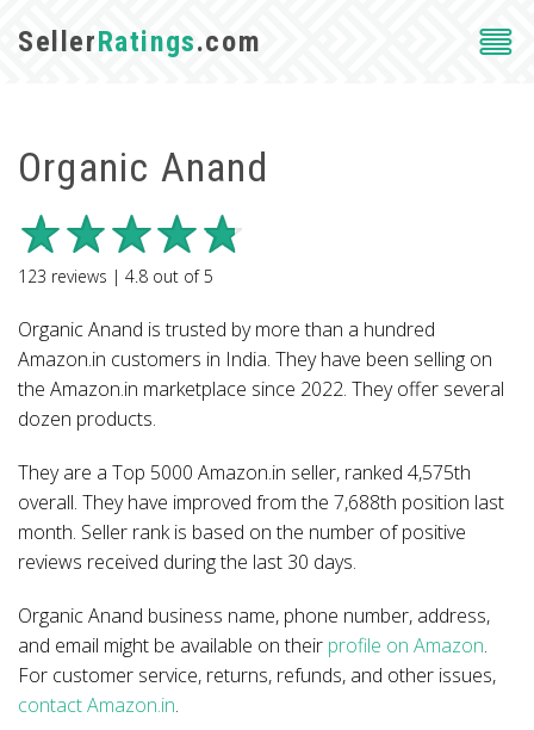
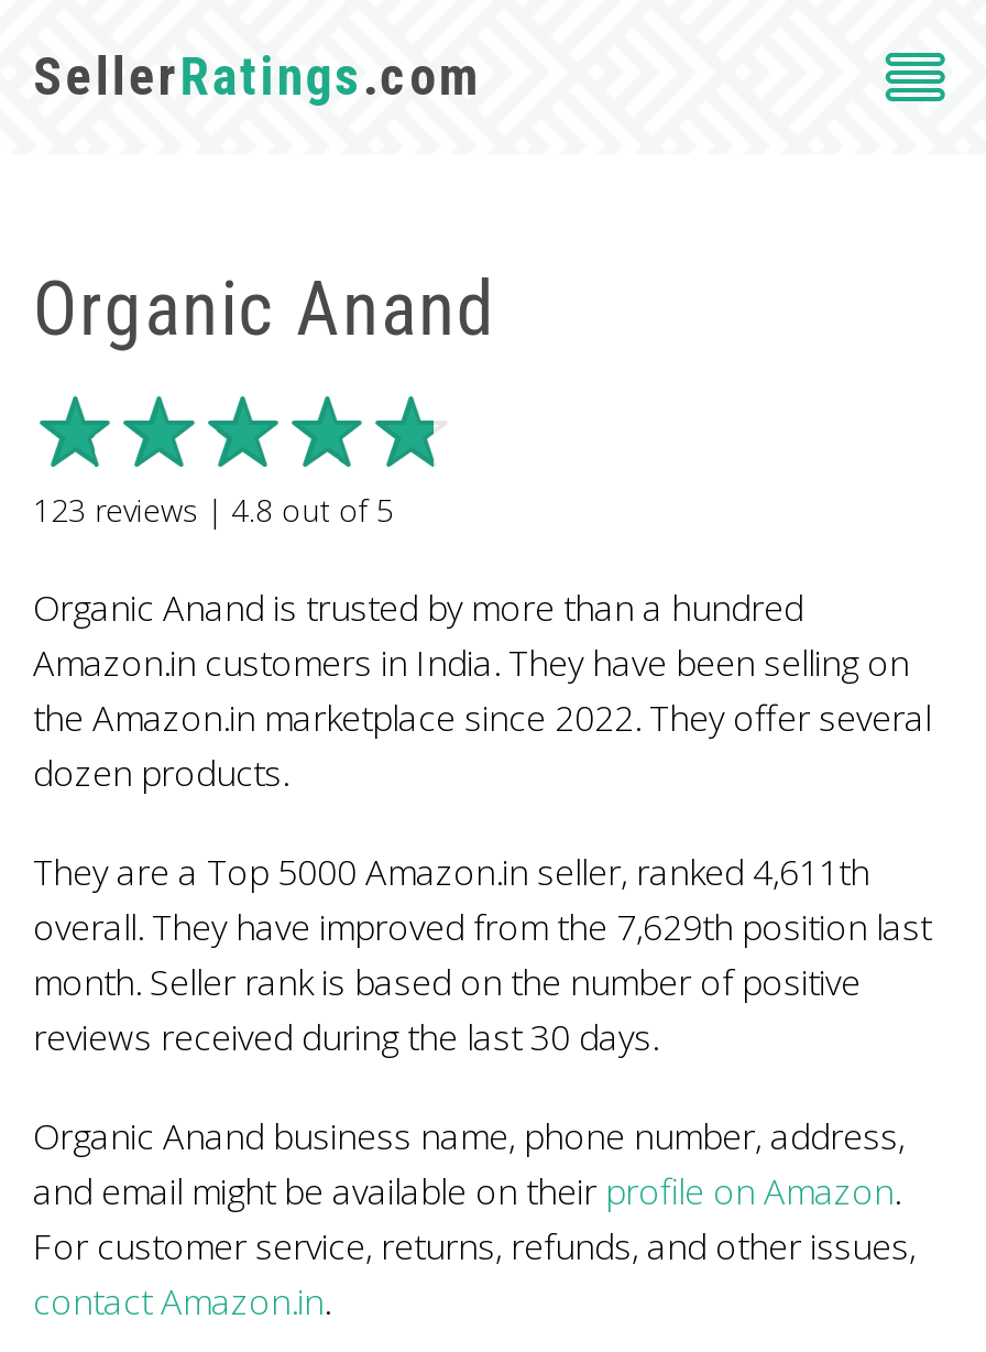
- They are a Top 5000 Amazon.in seller, ranked 4,575th
+ They are a Top 5000 Amazon.in seller, ranked 4,611th

- overall. They have improved from the 7,688th position last
+ overall. They have improved from the 7,629th position last
